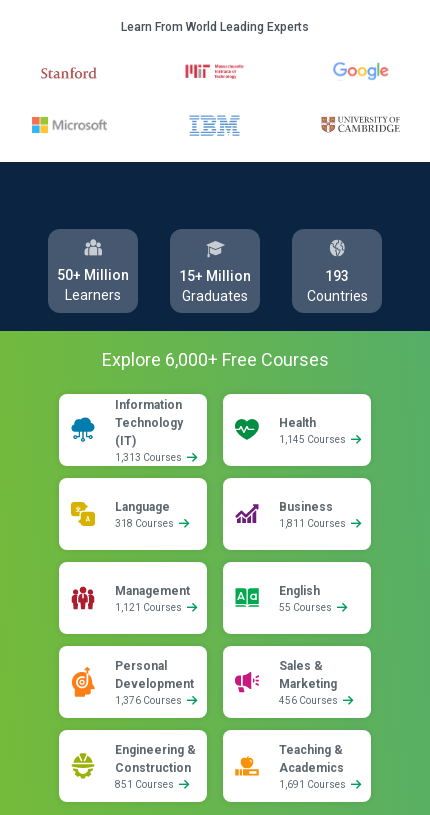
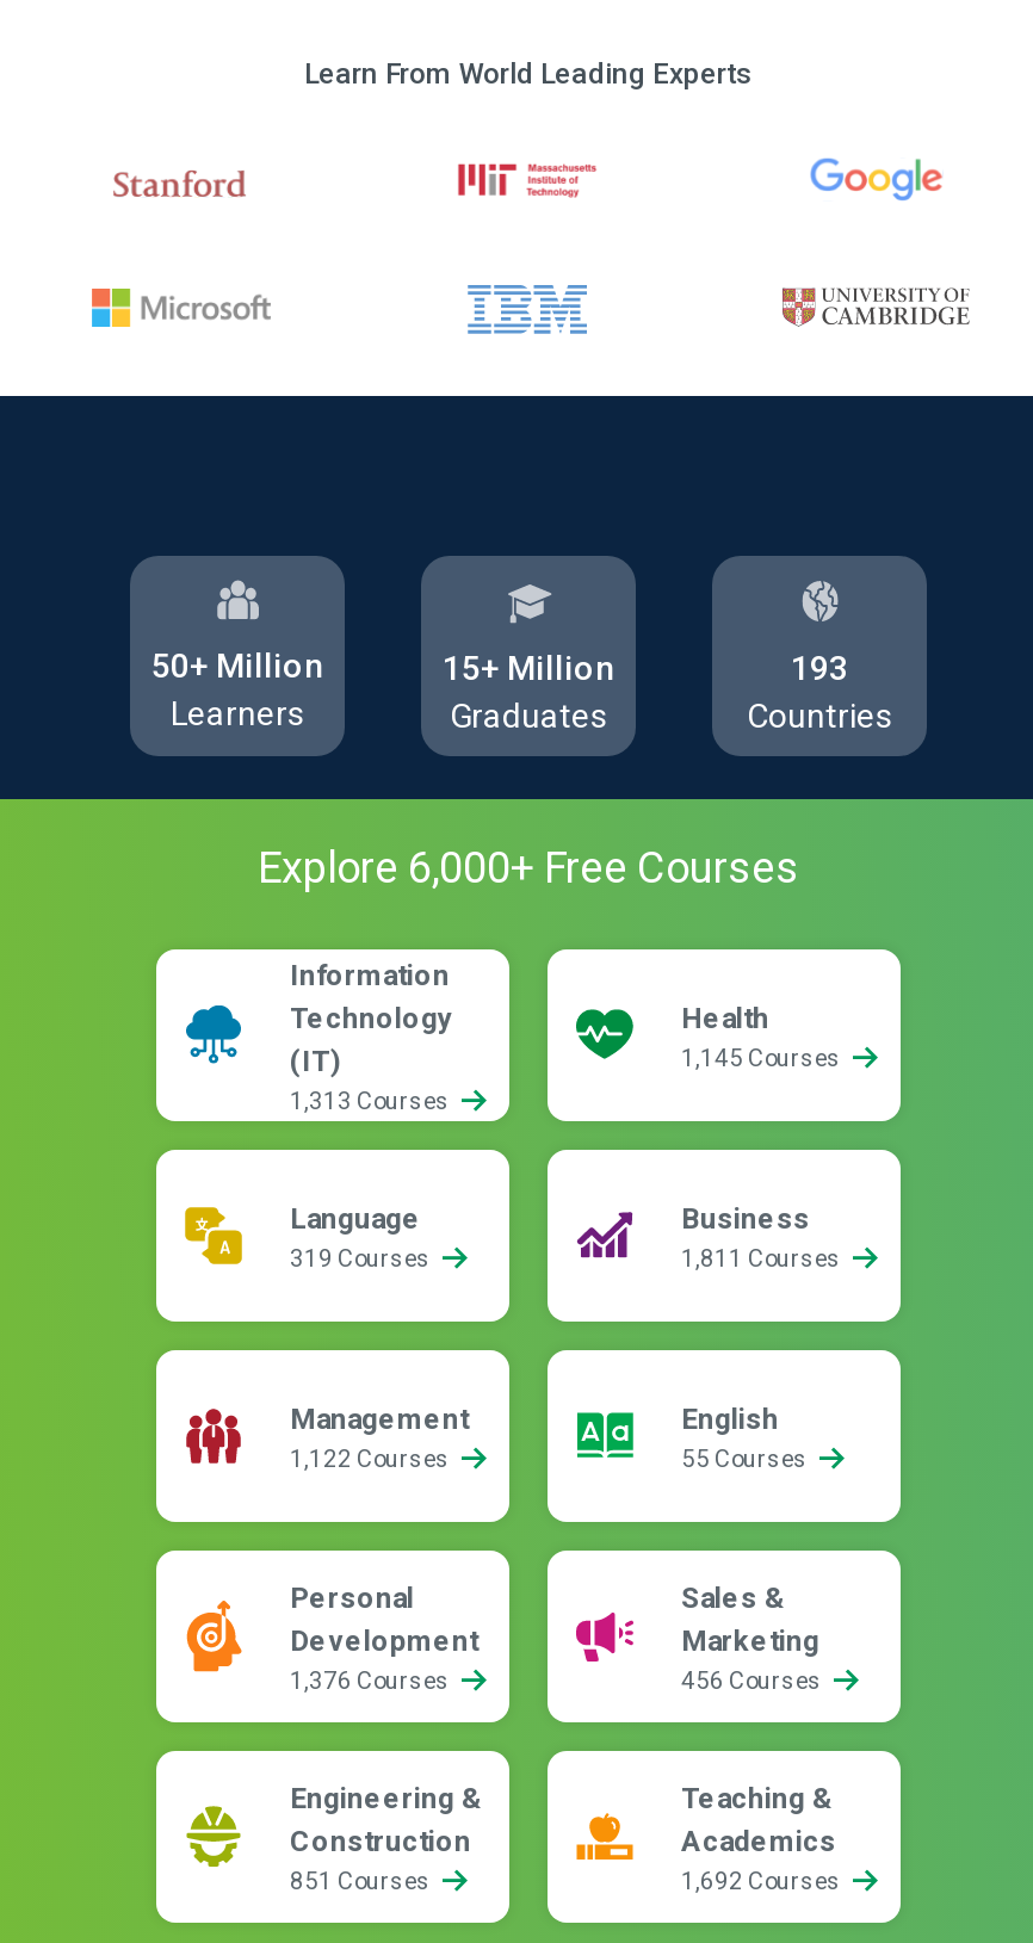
- 318 Courses
+ 319 Courses

- 1,121 Courses
+ 1,122 Courses

- 1,691 Courses
+ 1,692 Courses
